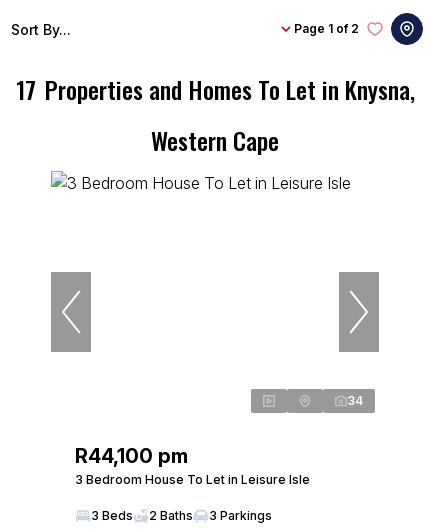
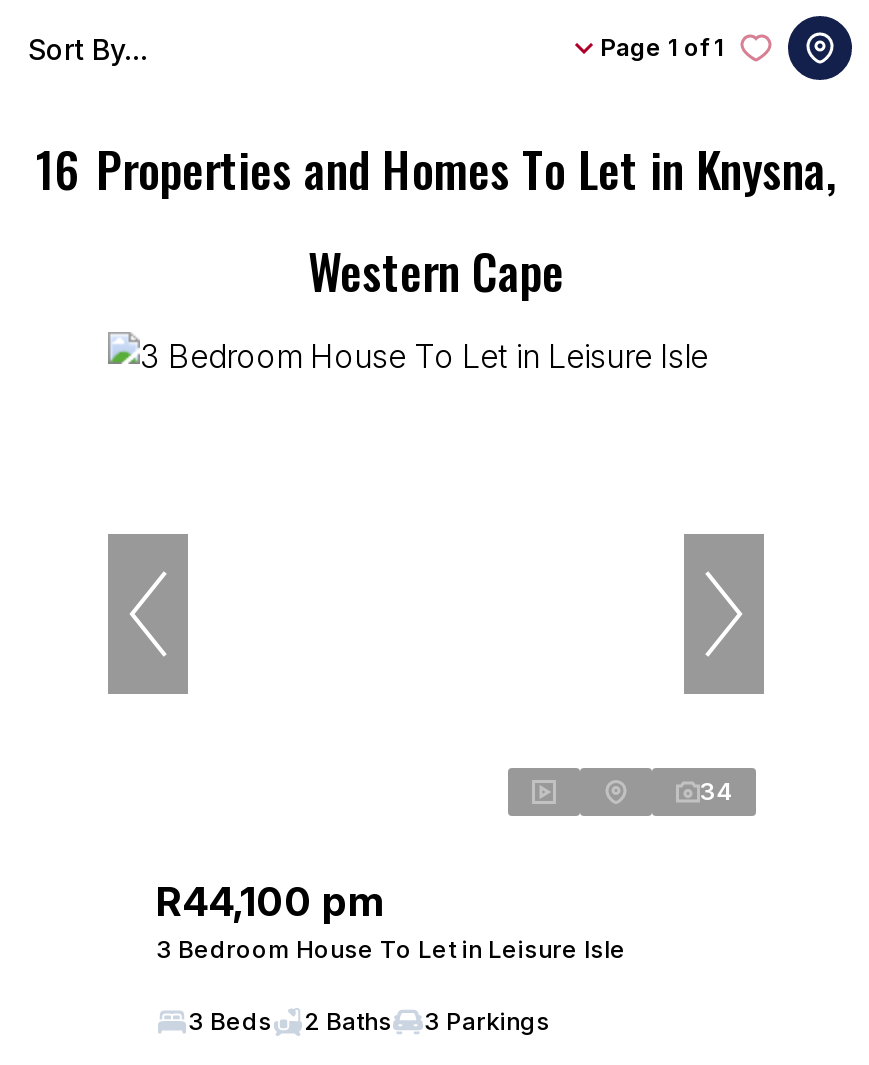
- Page 1 of 2
+ Page 1 of 1

- 17 Properties and Homes To Let in Knysna,
+ 16 Properties and Homes To Let in Knysna,
